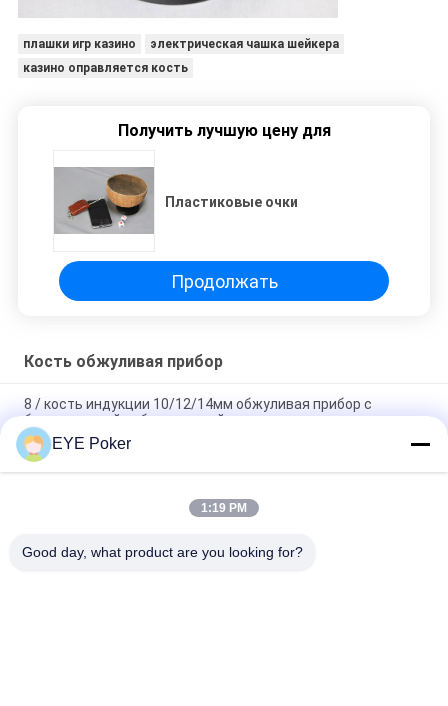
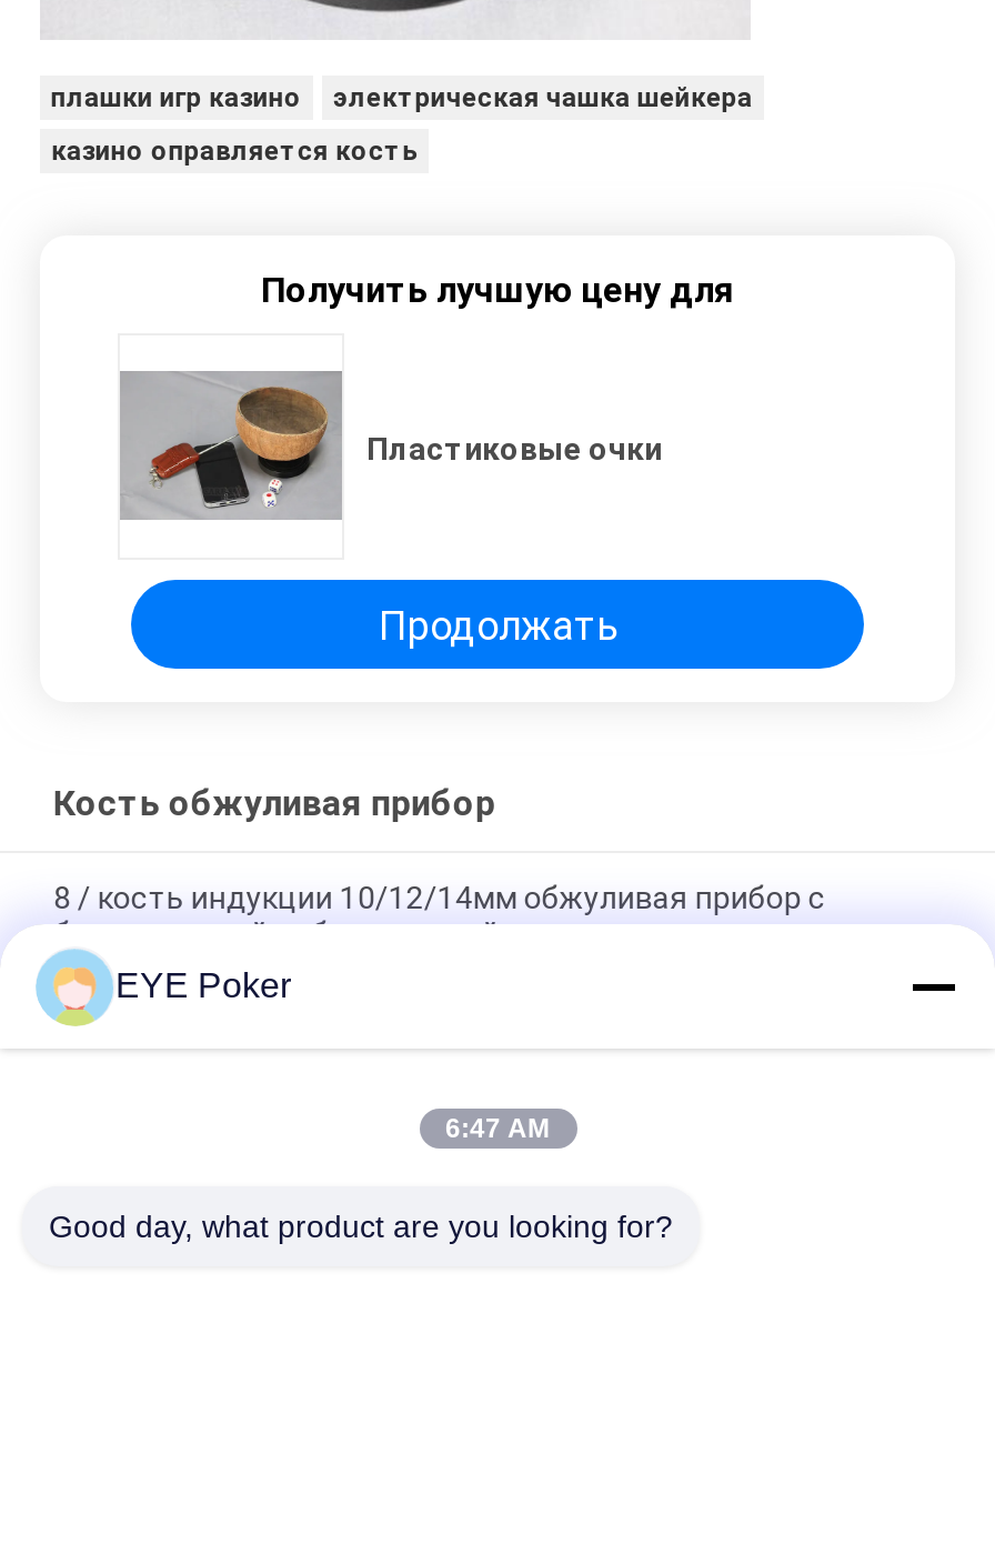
- 1:19 PM
+ 6:47 AM
